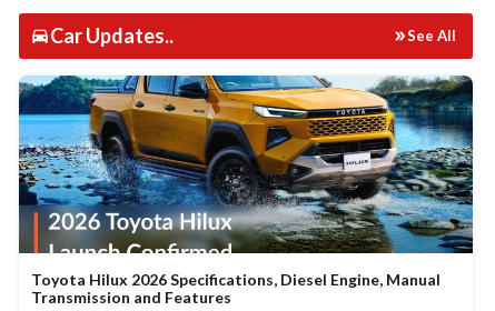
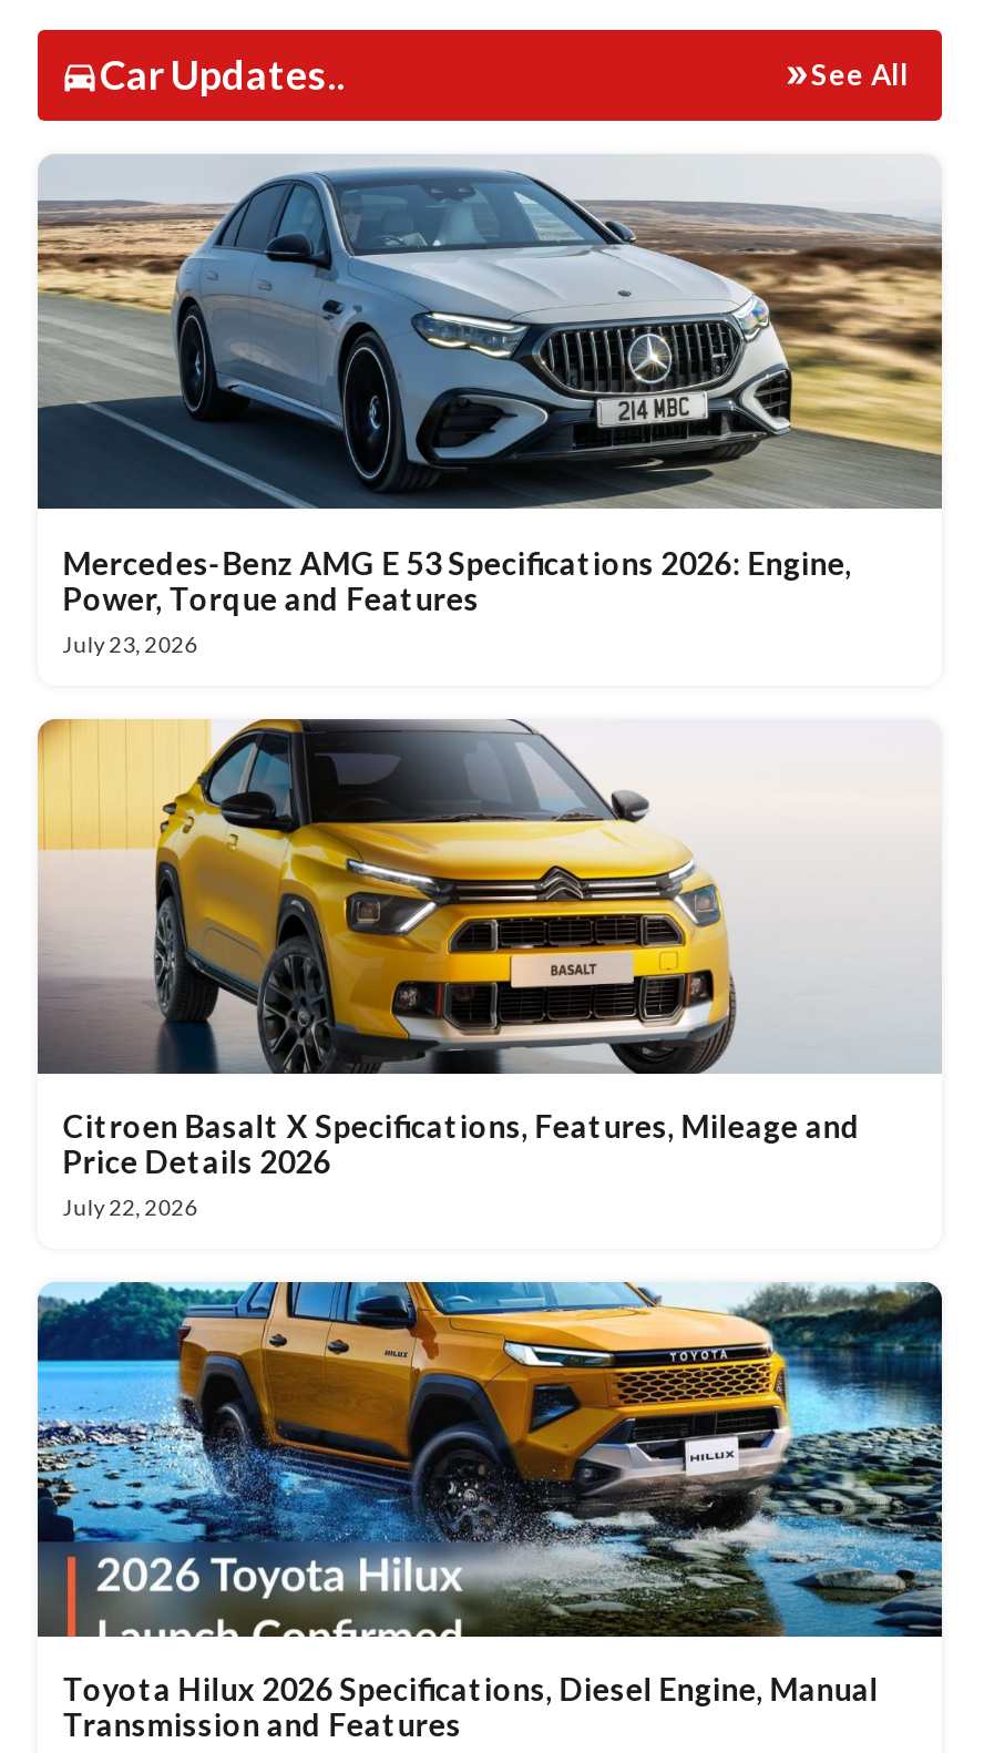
+ [image]
+ Mercedes-Benz AMG E 53 Specifications 2026: Engine,
+ Power, Torque and Features
+ July 23, 2026

+ [image]
+ Citroen Basalt X Specifications, Features, Mileage and
+ Price Details 2026
+ July 22, 2026
